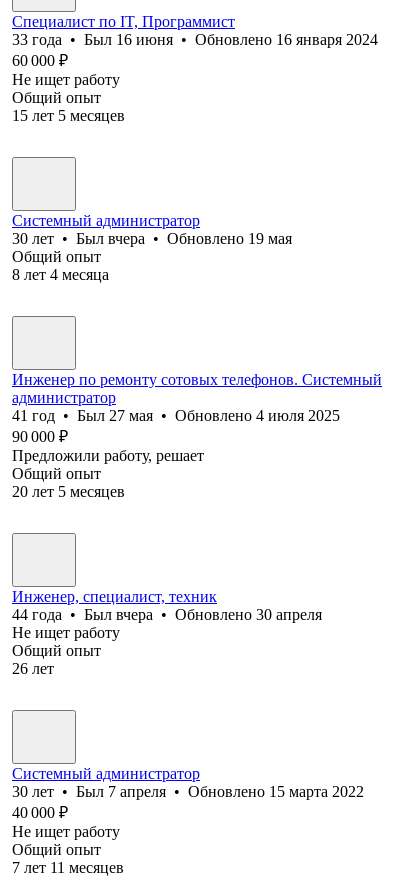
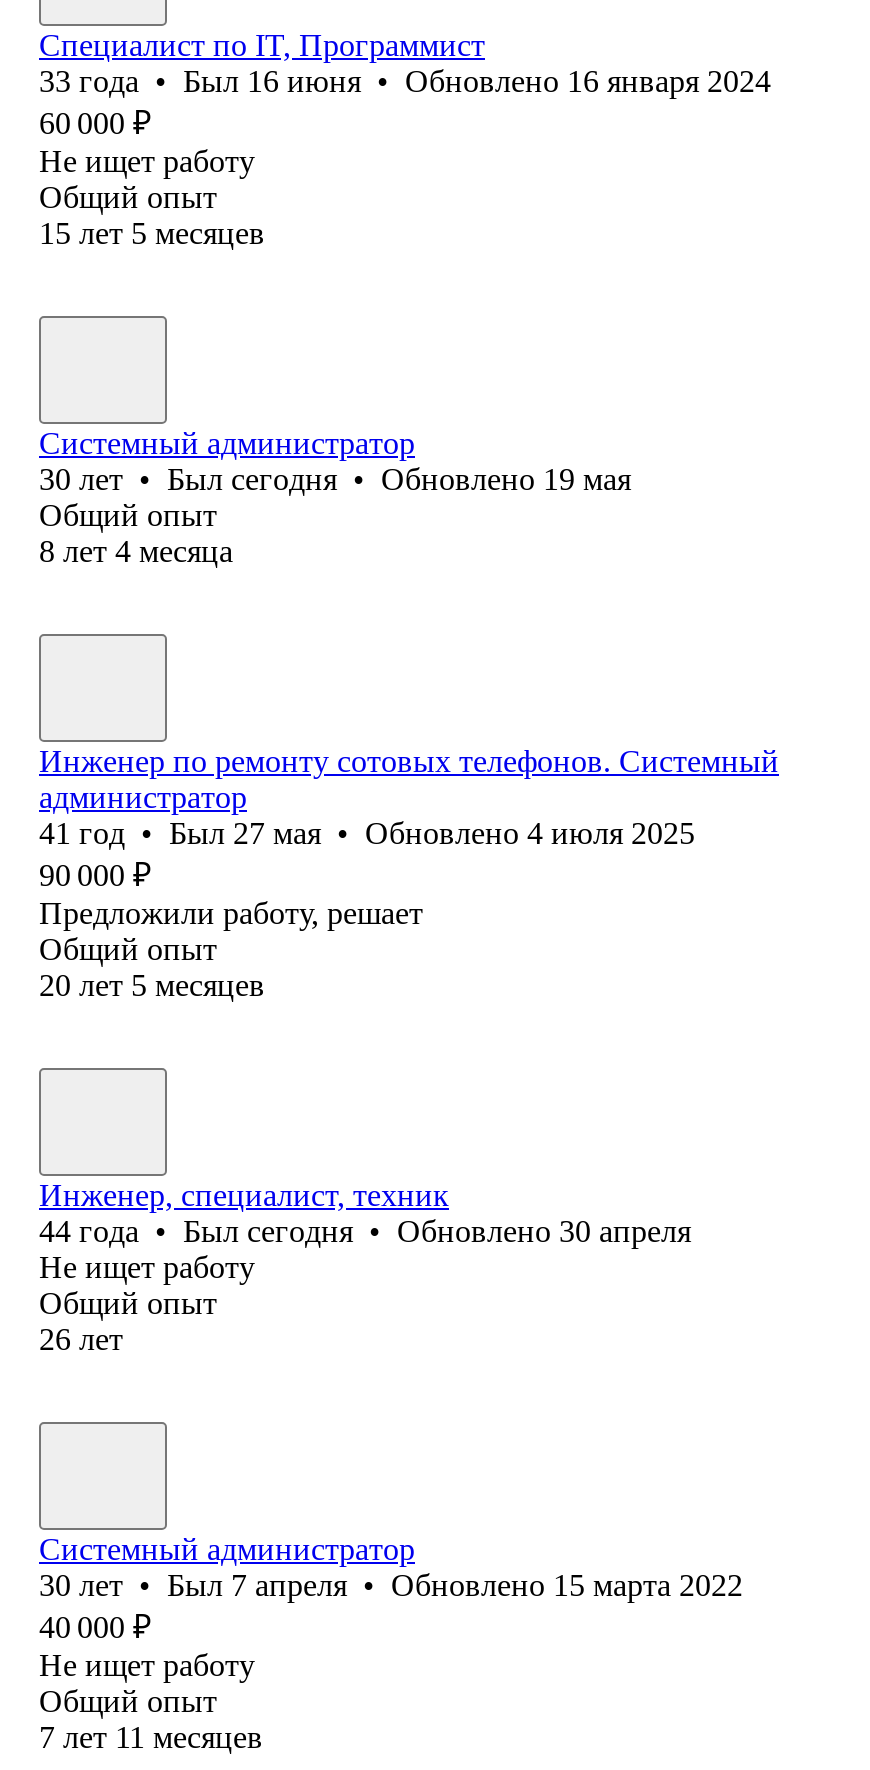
- 30 лет • Был вчера • Обновлено 19 мая
+ 30 лет • Был сегодня • Обновлено 19 мая

- 44 года • Был вчера • Обновлено 30 апреля
+ 44 года • Был сегодня • Обновлено 30 апреля
